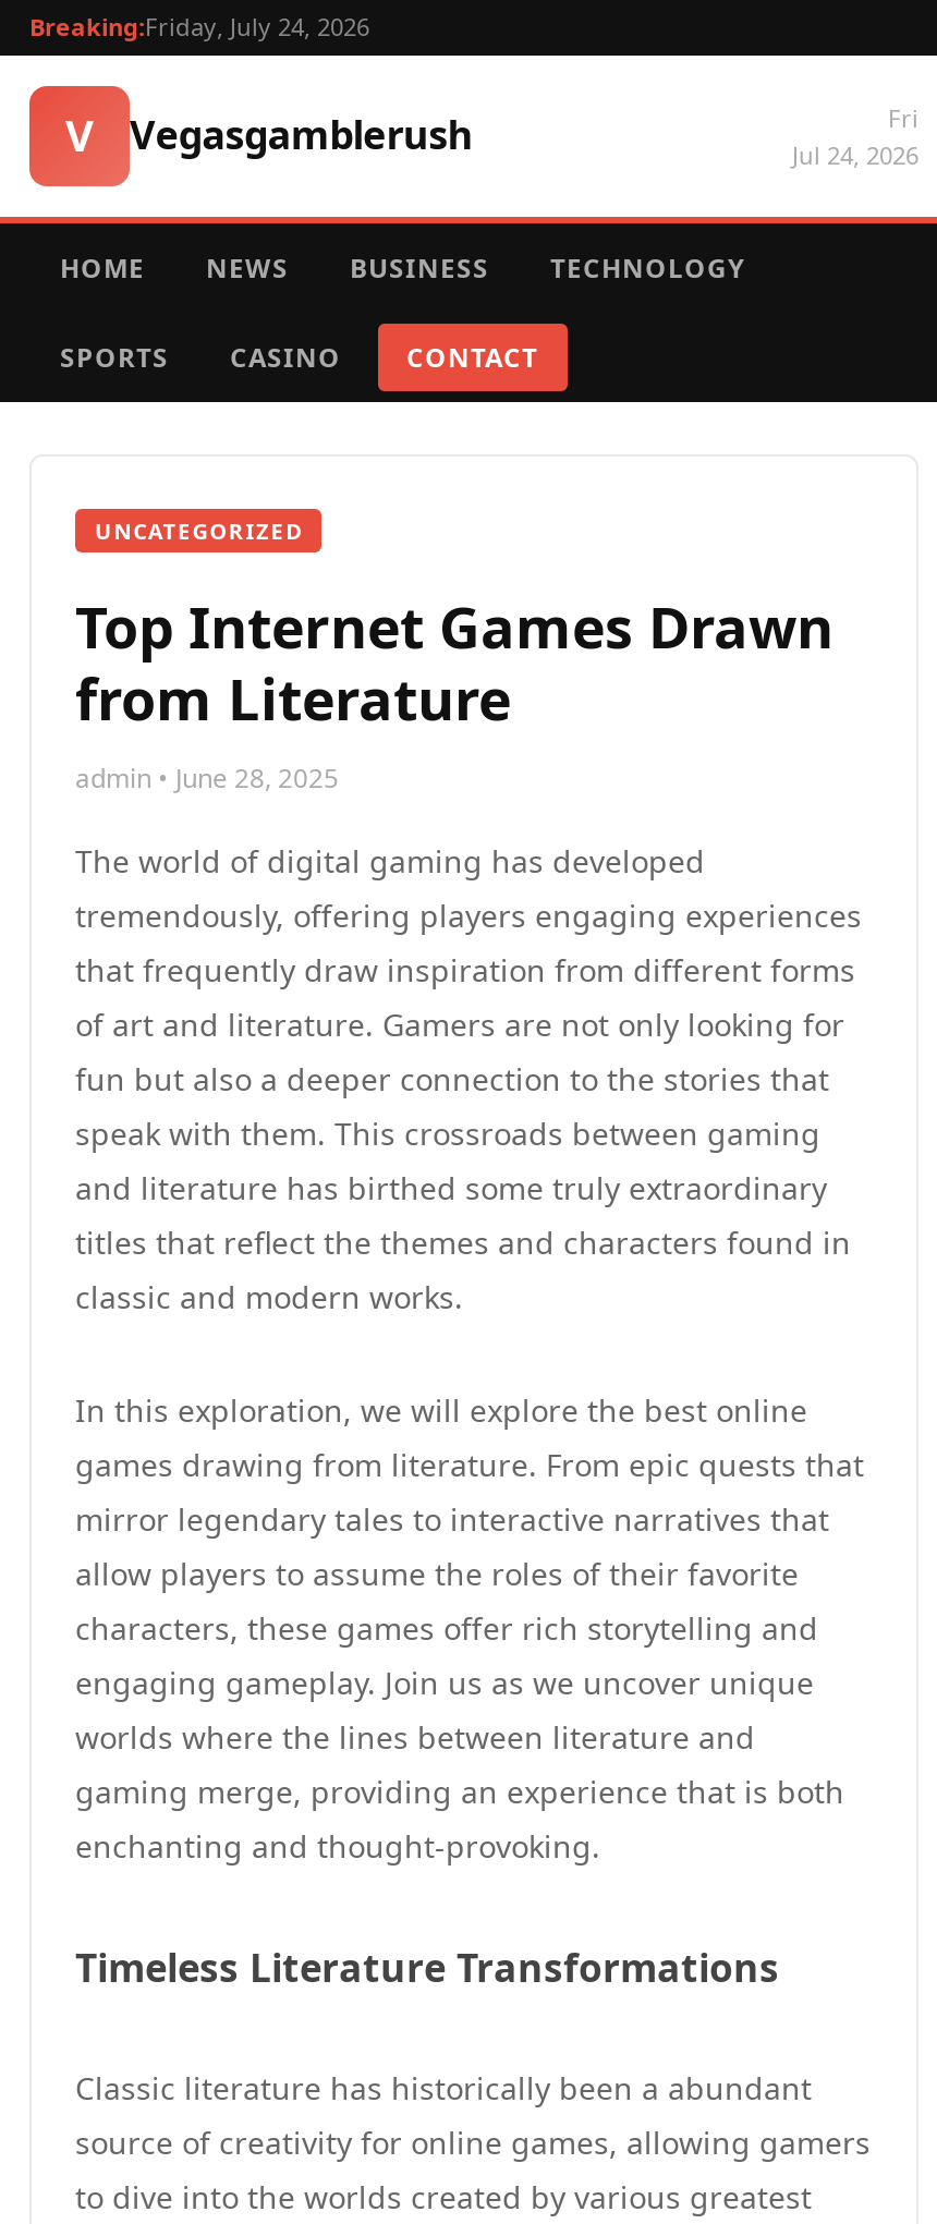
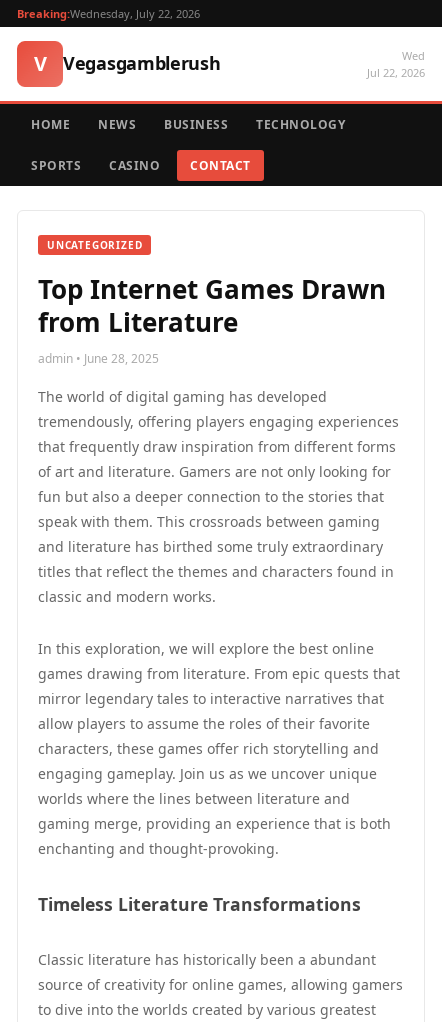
- Breaking:Friday, July 24, 2026
+ Breaking:Wednesday, July 22, 2026

- Fri
- Jul 24, 2026
+ Wed
+ Jul 22, 2026
